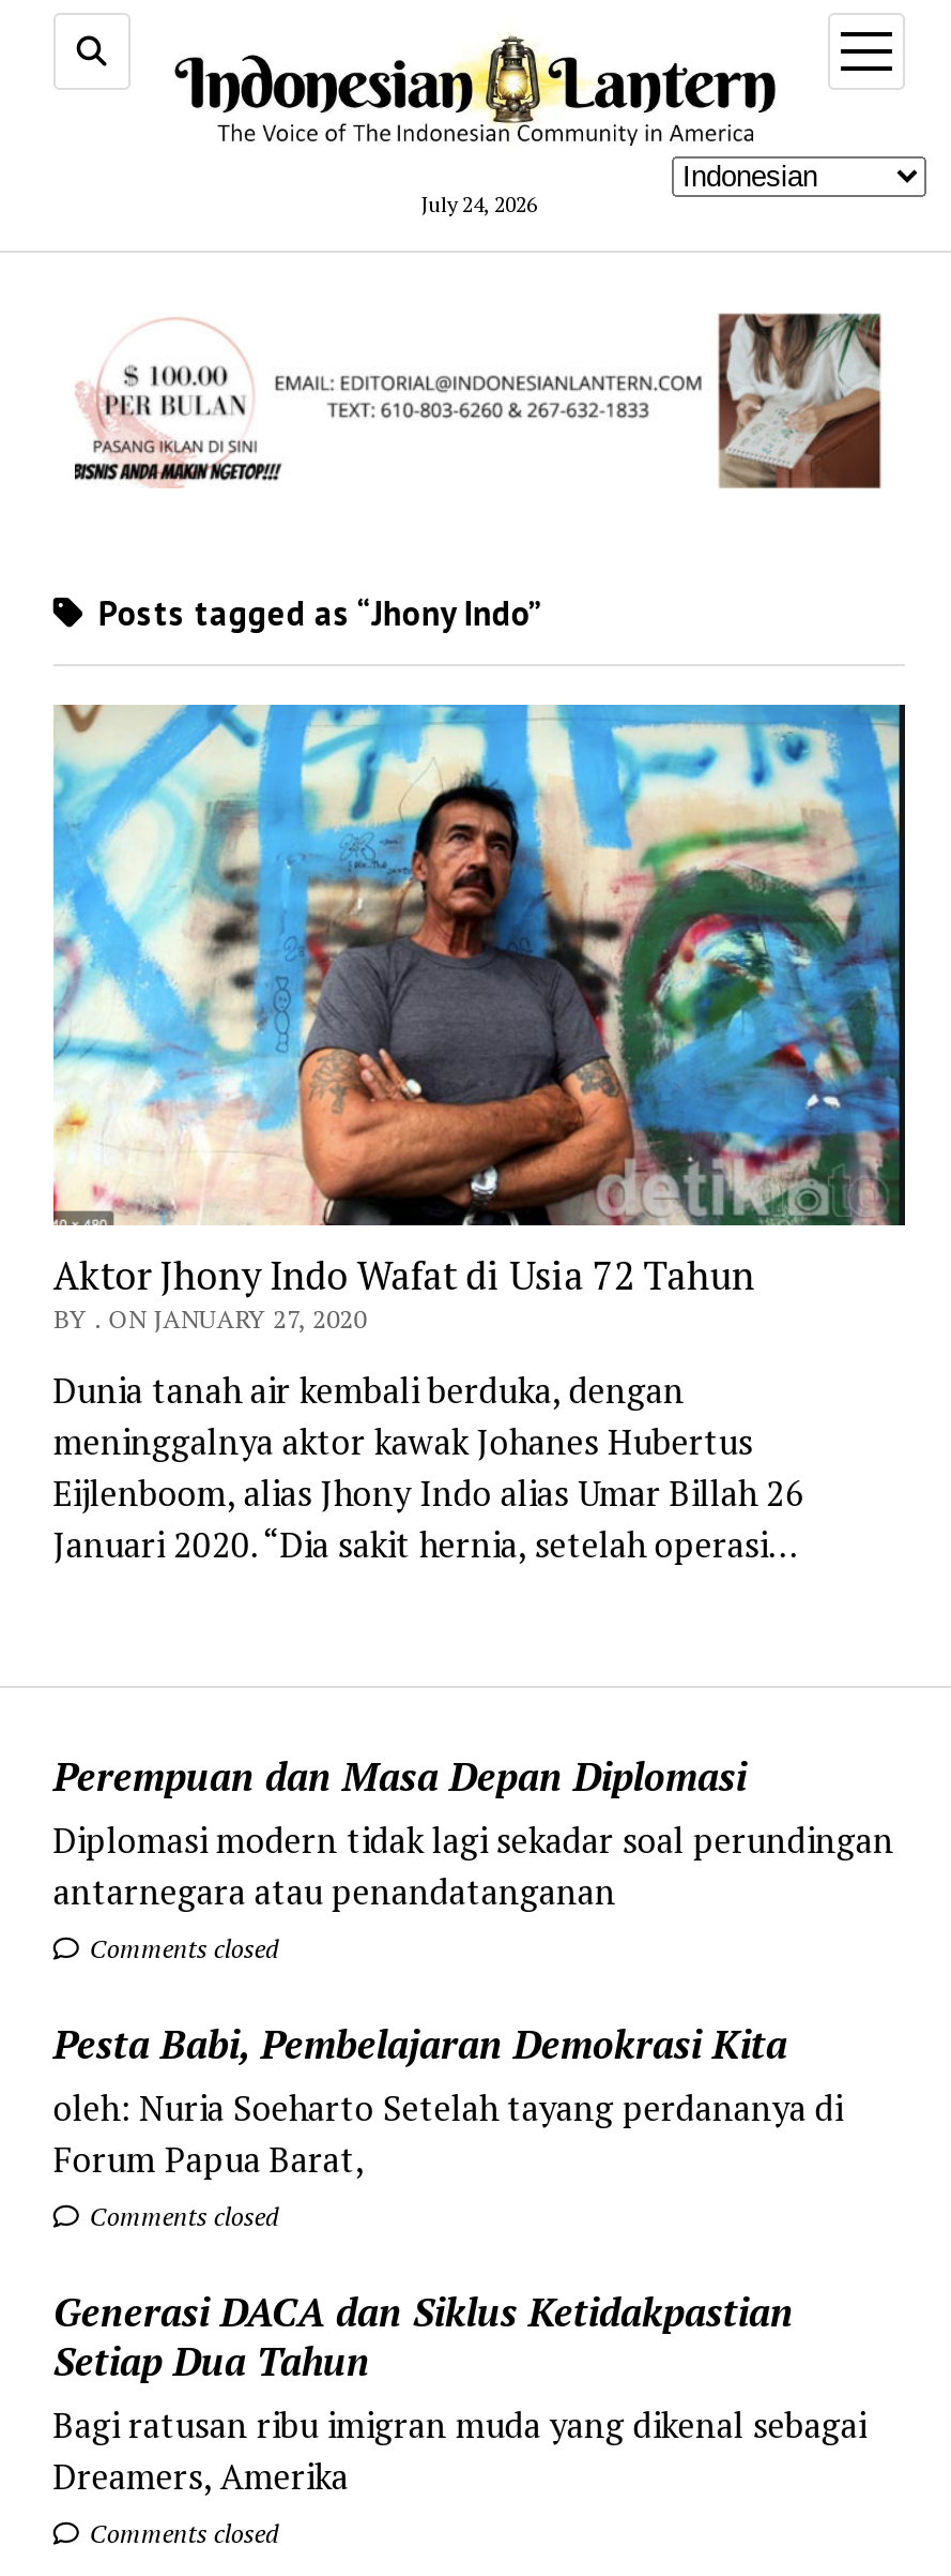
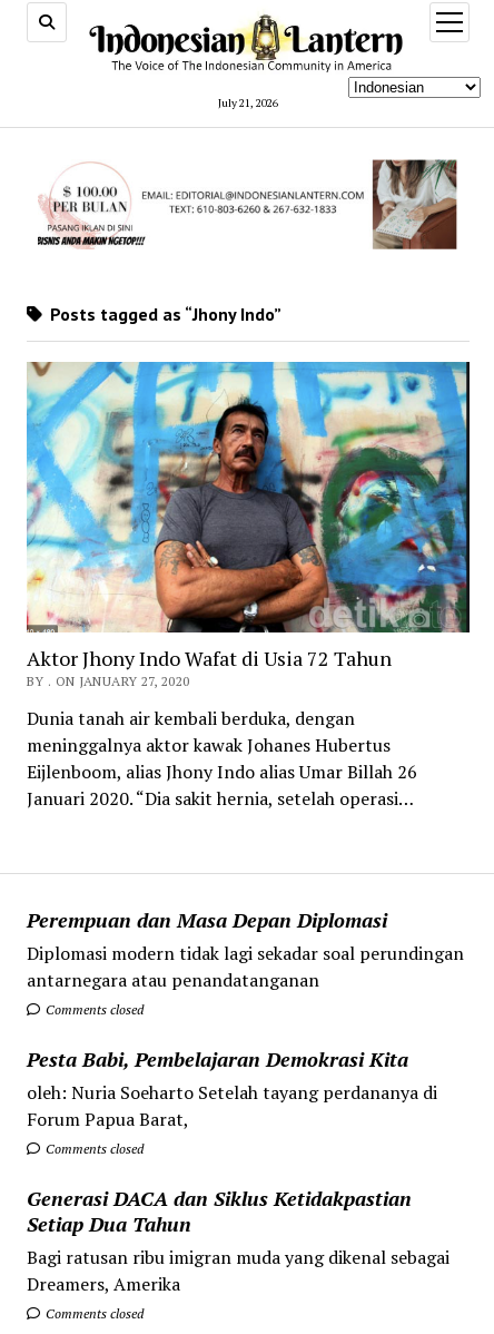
- July 24, 2026
+ July 21, 2026
